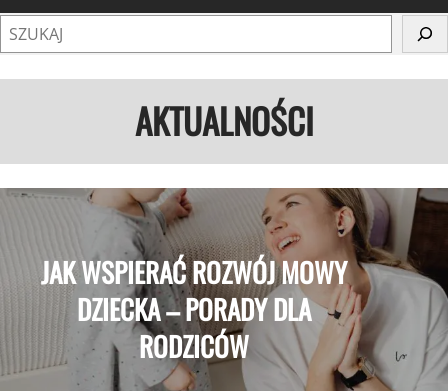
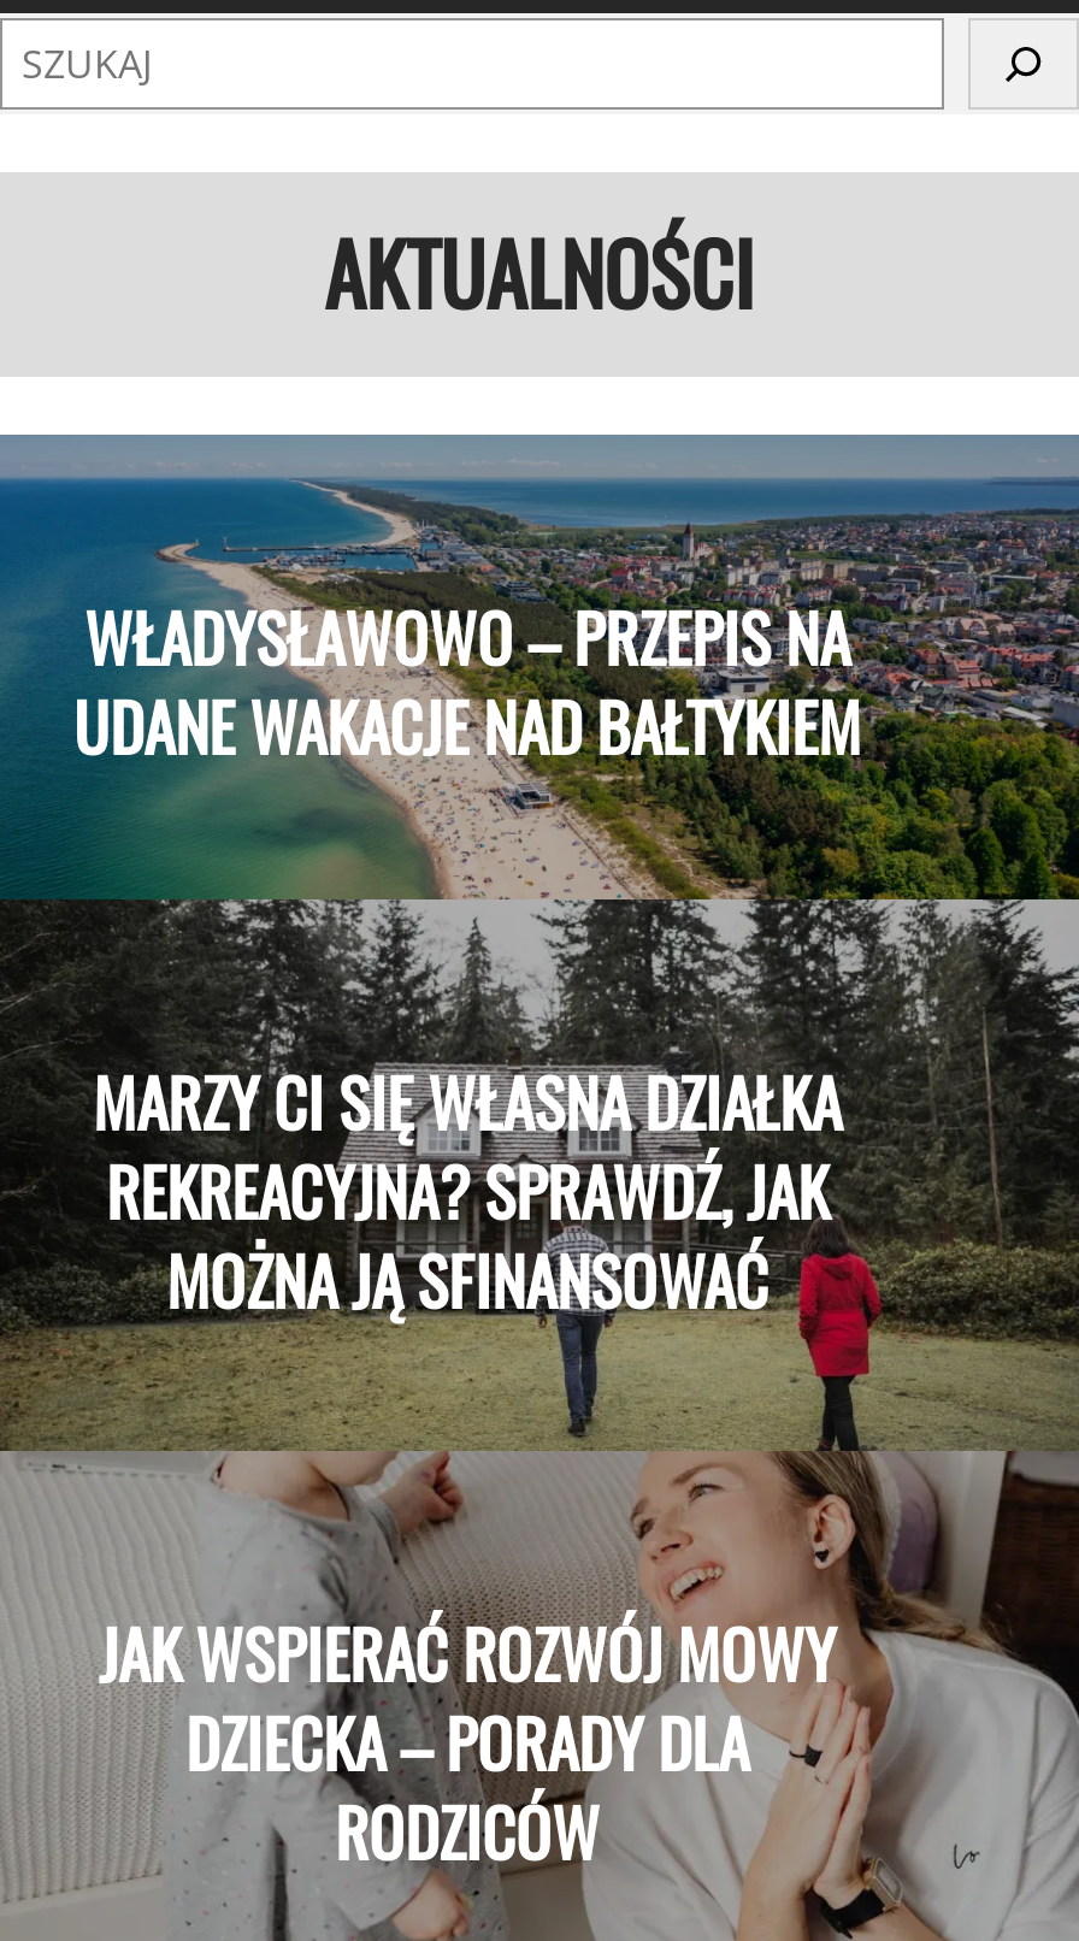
+ [image]
+ WŁADYSŁAWOWO – PRZEPIS NA
+ UDANE WAKACJE NAD BAŁTYKIEM

+ MARZY CI SIĘ WŁASNA DZIAŁKA
+ REKREACYJNA? SPRAWDŹ, JAK
+ MOŻNA JĄ SFINANSOWAĆ
